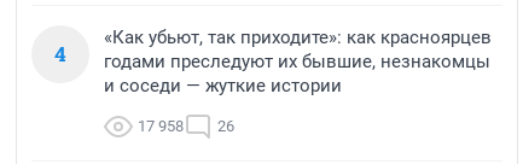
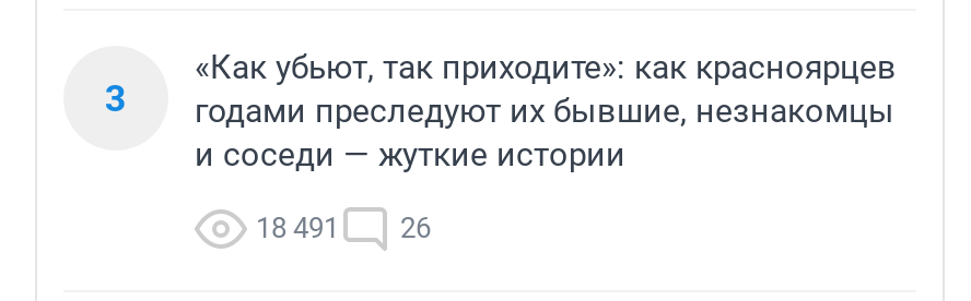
- 4 годами преследуют их бывшие, незнакомцы
+ 3 годами преследуют их бывшие, незнакомцы

- 17 958 26
+ 18 491 26
